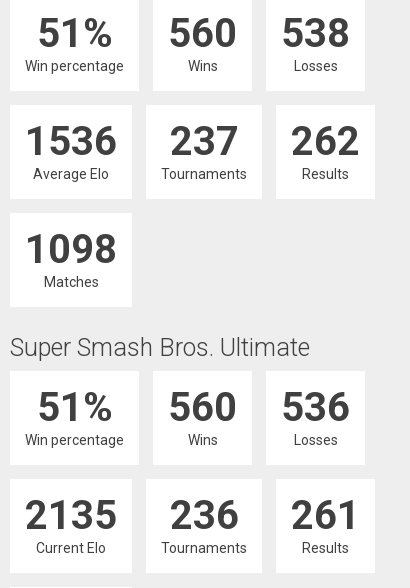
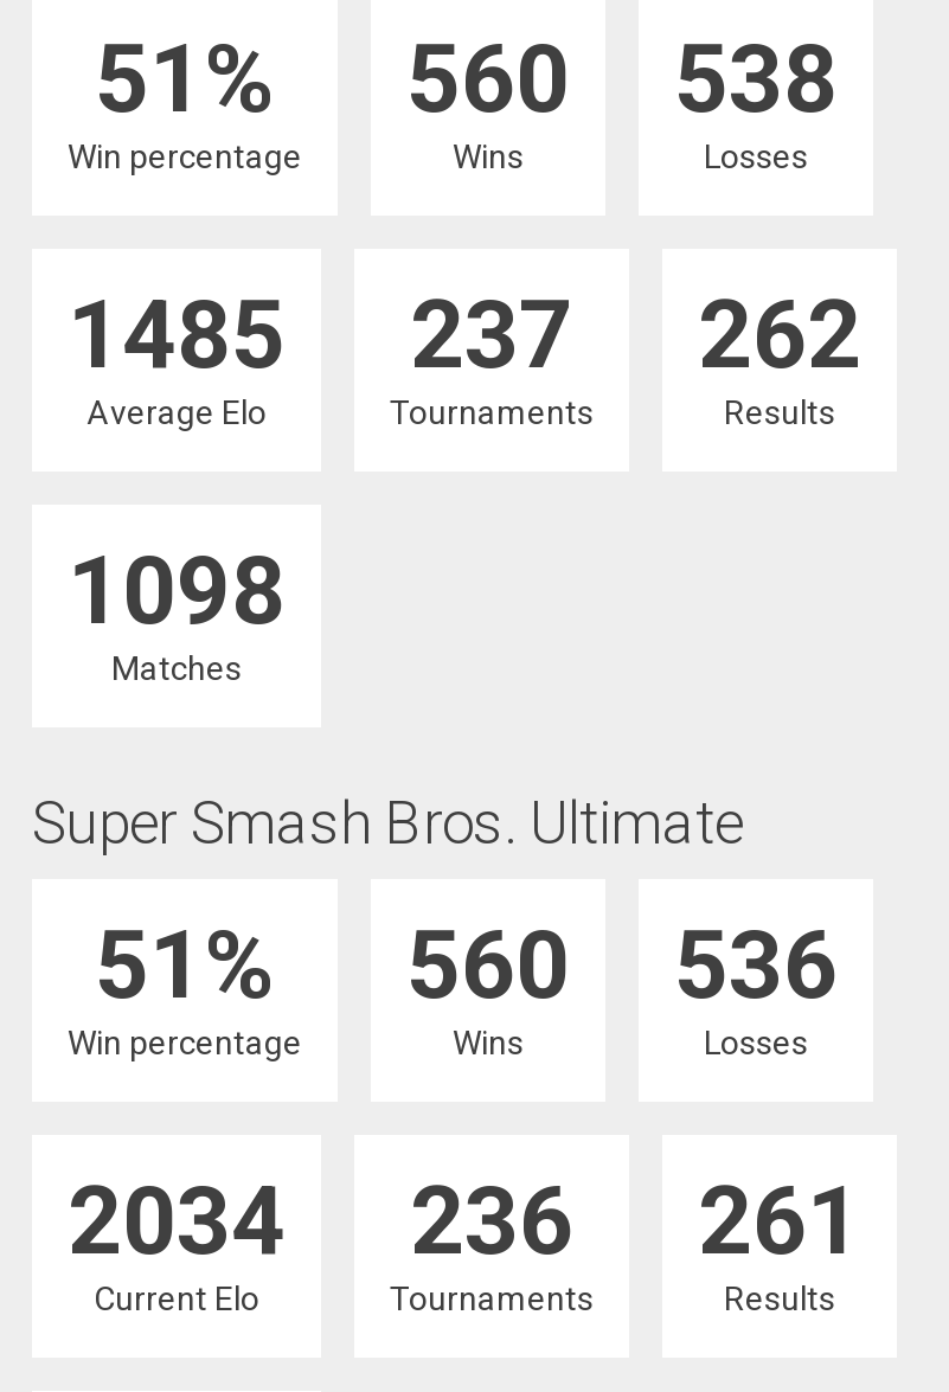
- 1536 237 262
+ 1485 237 262

- 2135 236 261
+ 2034 236 261
